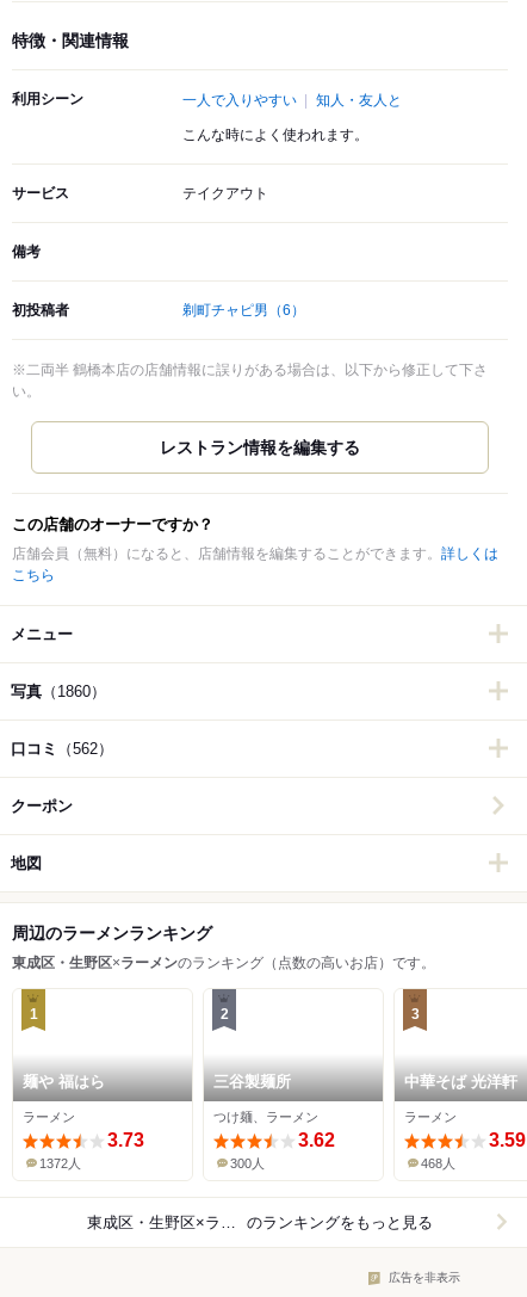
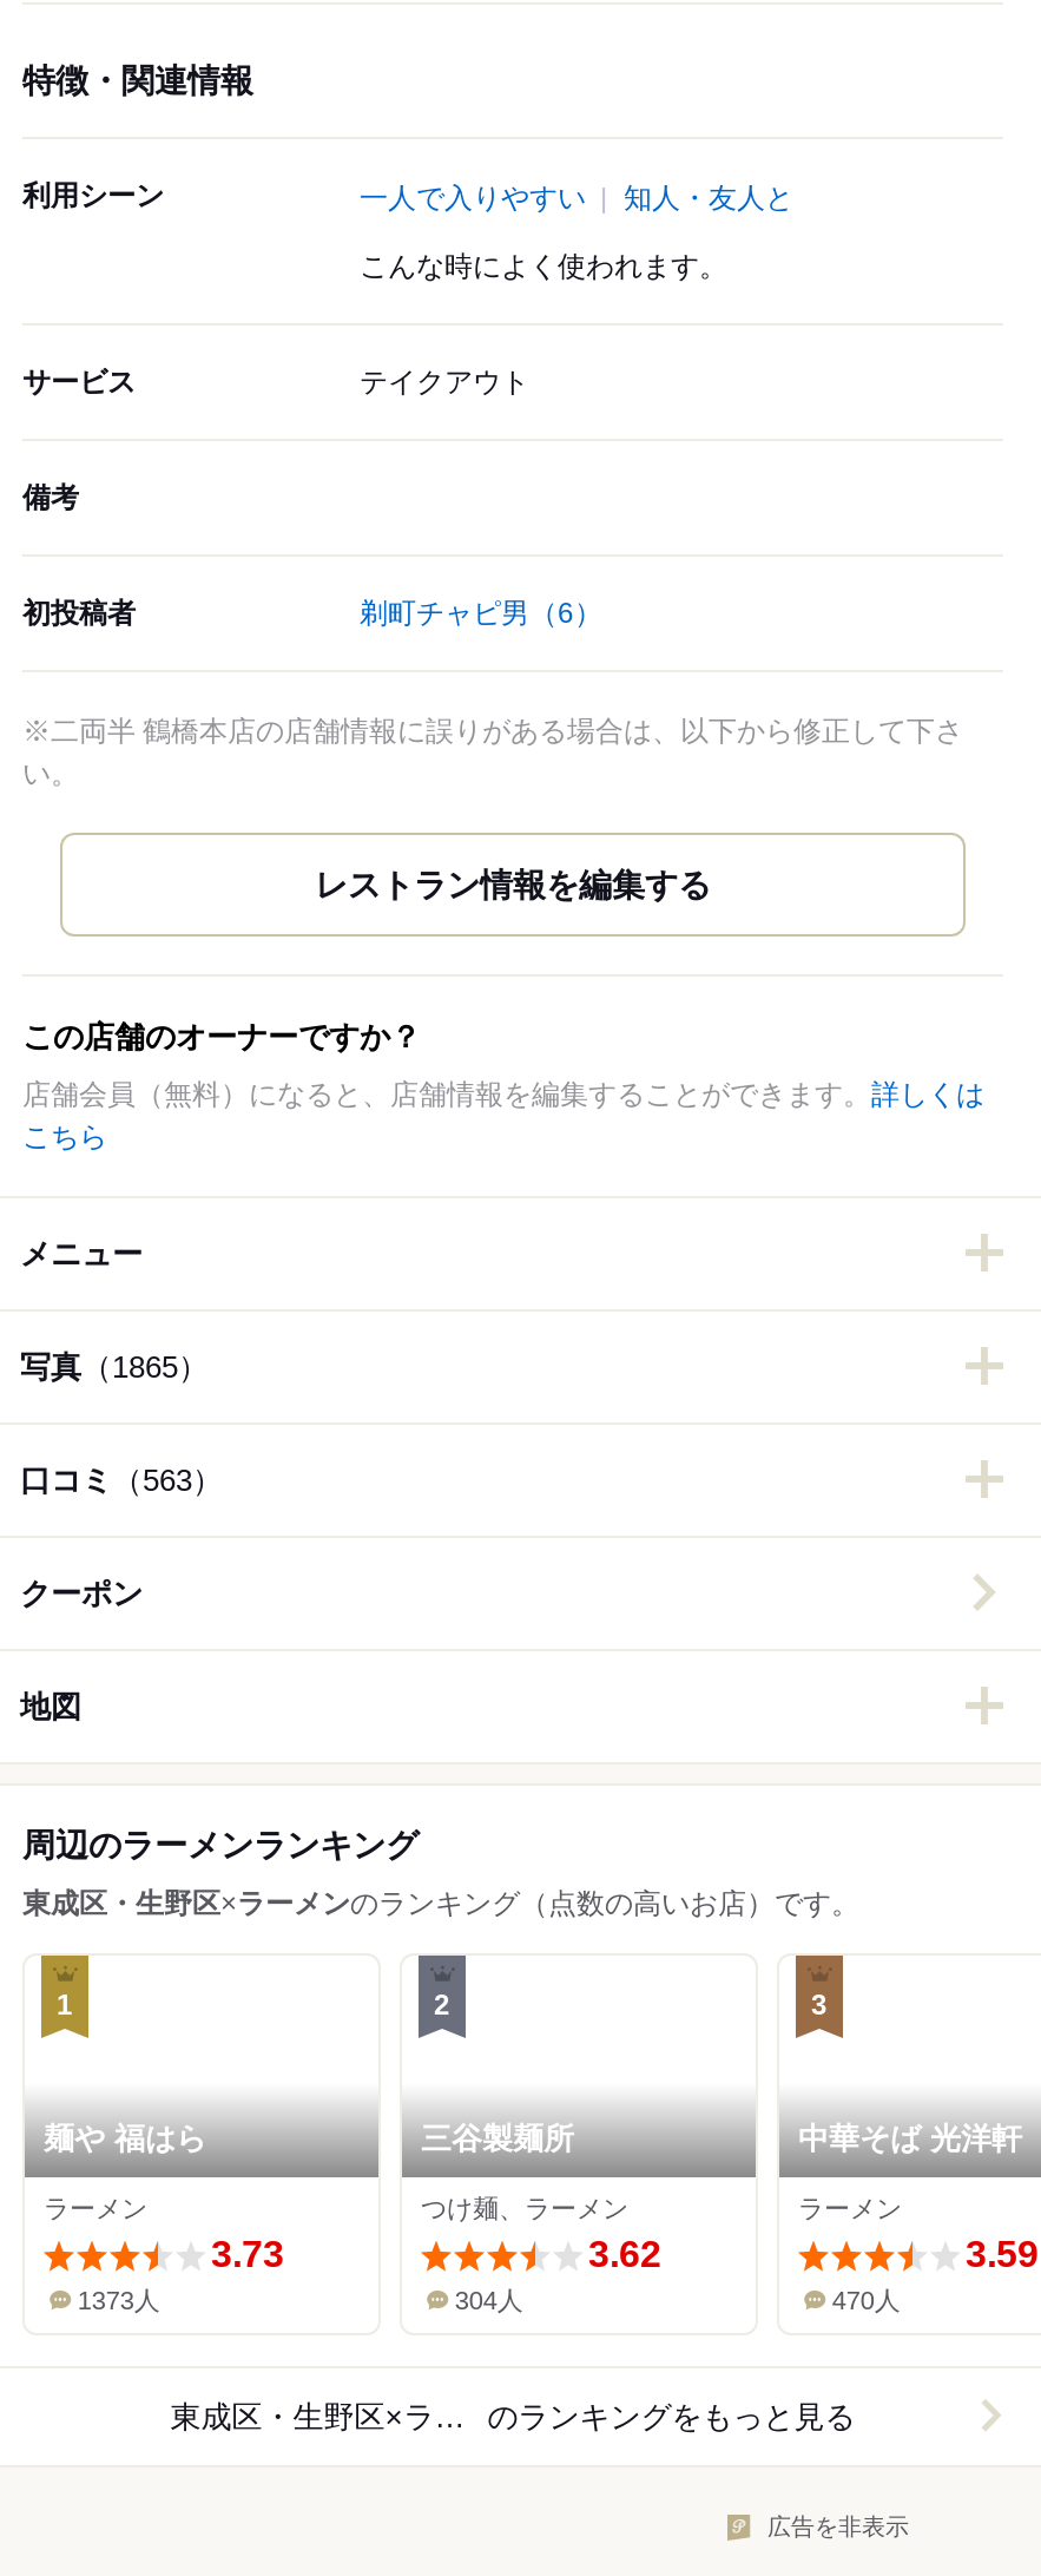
- 写真（1860）
+ 写真（1865）

- 口コミ（562）
+ 口コミ（563）

- 1372人
+ 1373人

- 300人
+ 304人

- 468人
+ 470人
